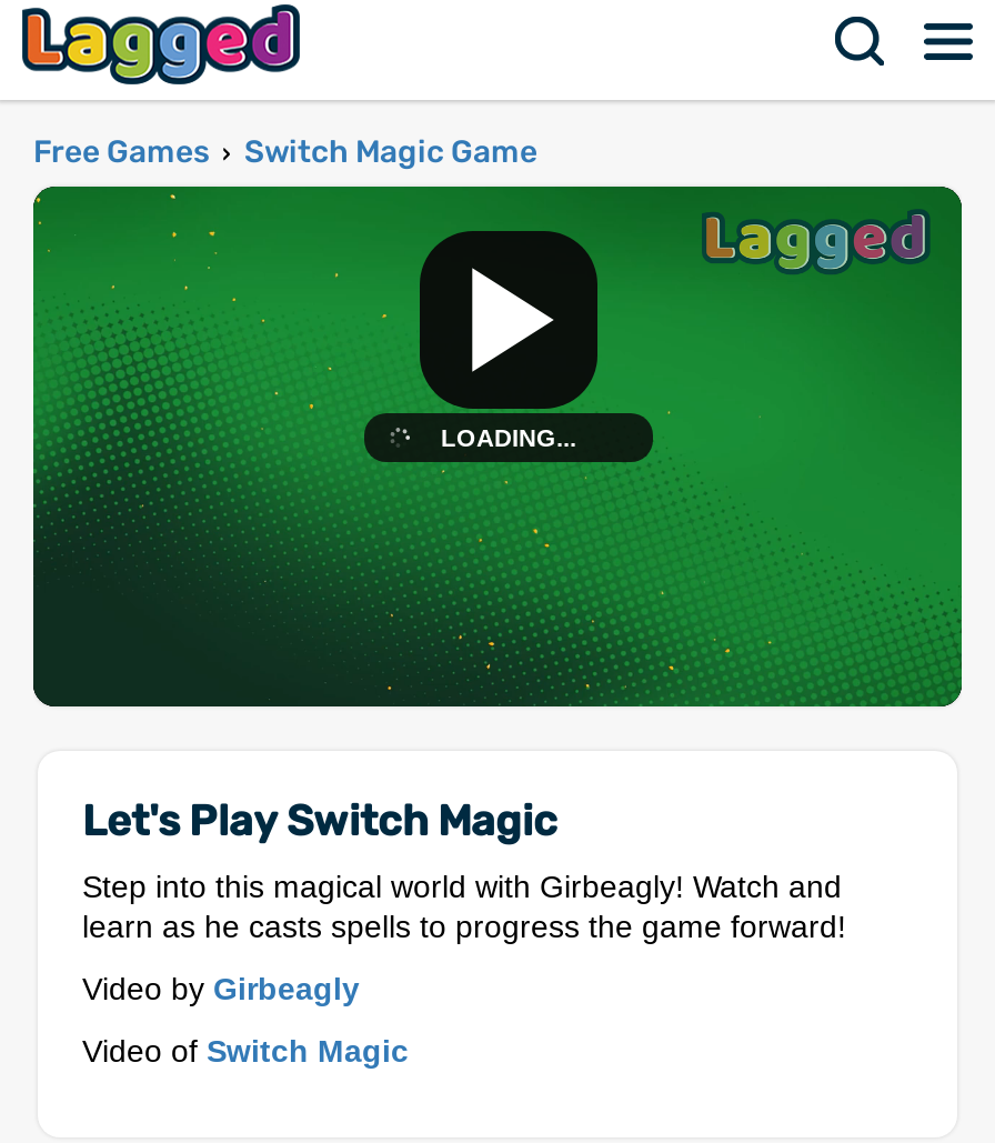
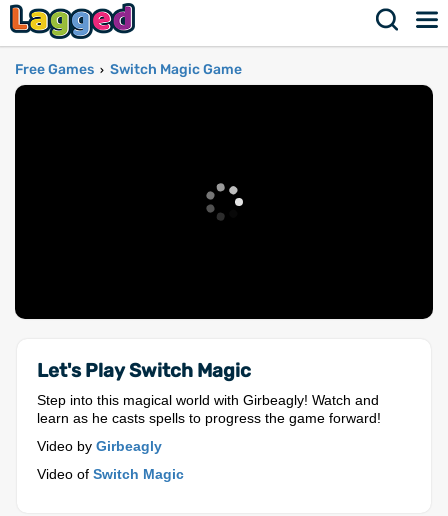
- [image]
